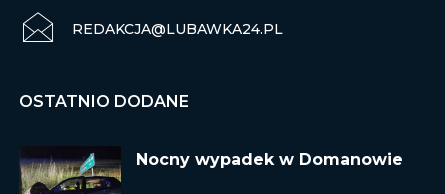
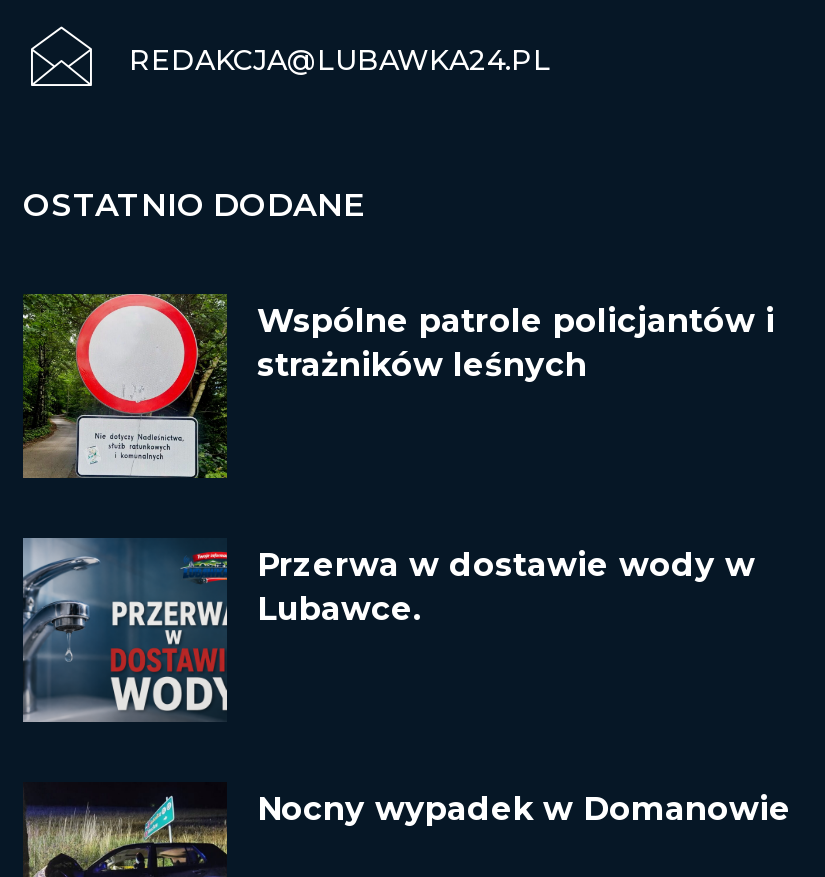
+ [image]
+ Wspólne patrole policjantów i
+ strażników leśnych

+ [image]
+ Przerwa w dostawie wody w
+ Lubawce.
